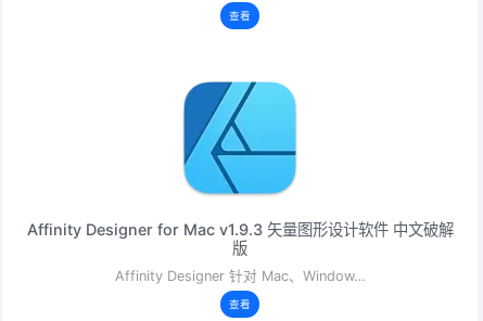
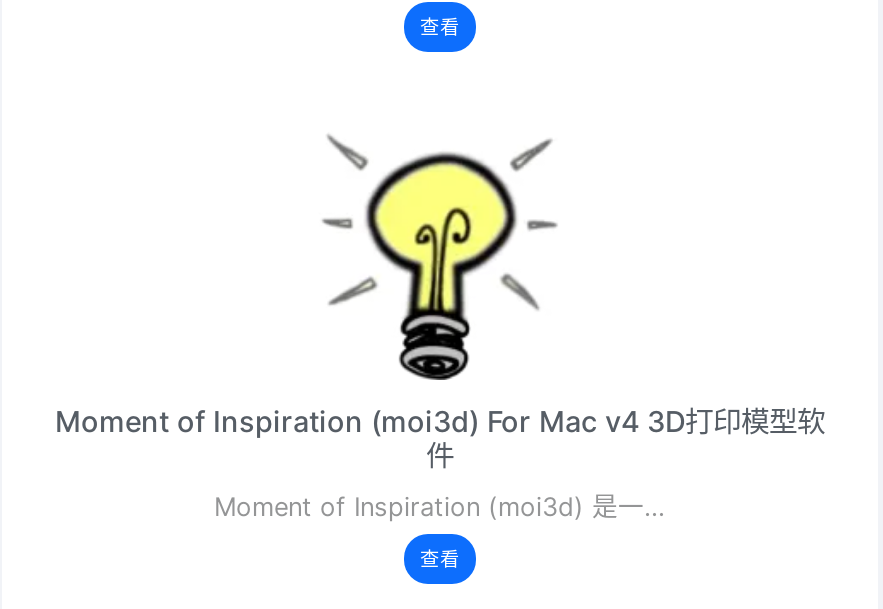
- [image]
- Affinity Designer for Mac v1.9.3 矢量图形设计软件 中文破解
- 版
+ [image]
+ Moment of Inspiration (moi3d) For Mac v4 3D打印模型软
+ 件

- Affinity Designer 针对 Mac、Window…
+ Moment of Inspiration (moi3d) 是一…
